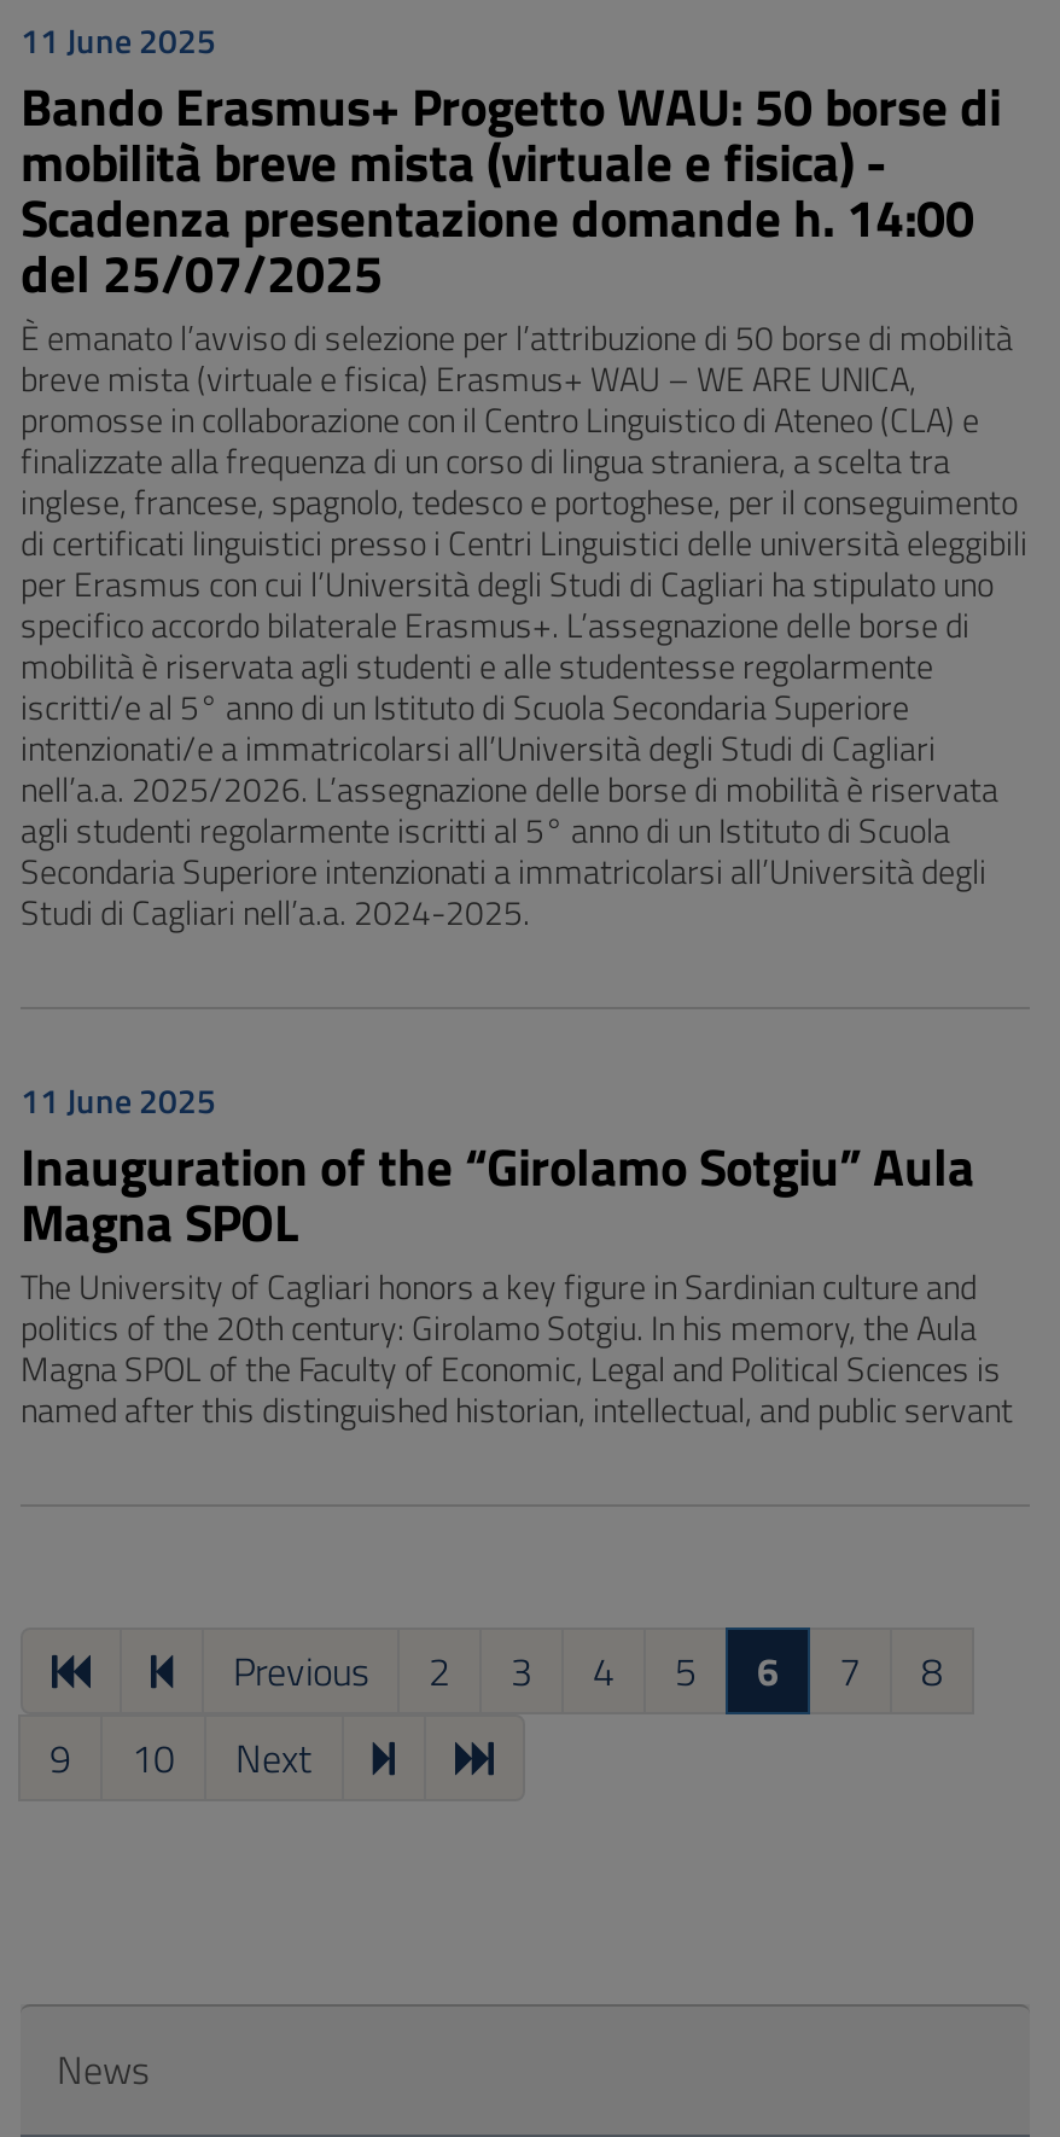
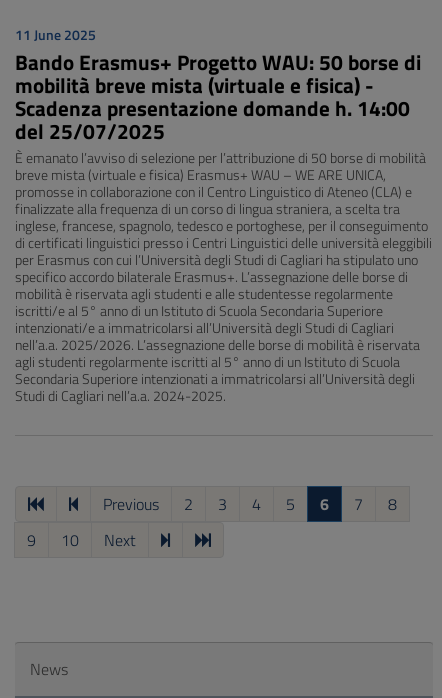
- 11 June 2025
- Inauguration of the “Girolamo Sotgiu” Aula
- Magna SPOL
- The University of Cagliari honors a key figure in Sardinian culture and
- politics of the 20th century: Girolamo Sotgiu. In his memory, the Aula
- Magna SPOL of the Faculty of Economic, Legal and Political Sciences is
- named after this distinguished historian, intellectual, and public servant
